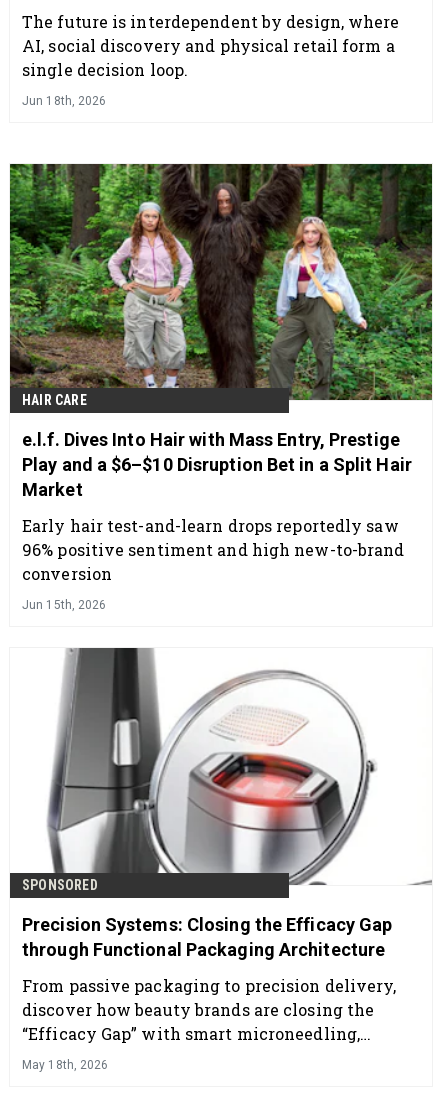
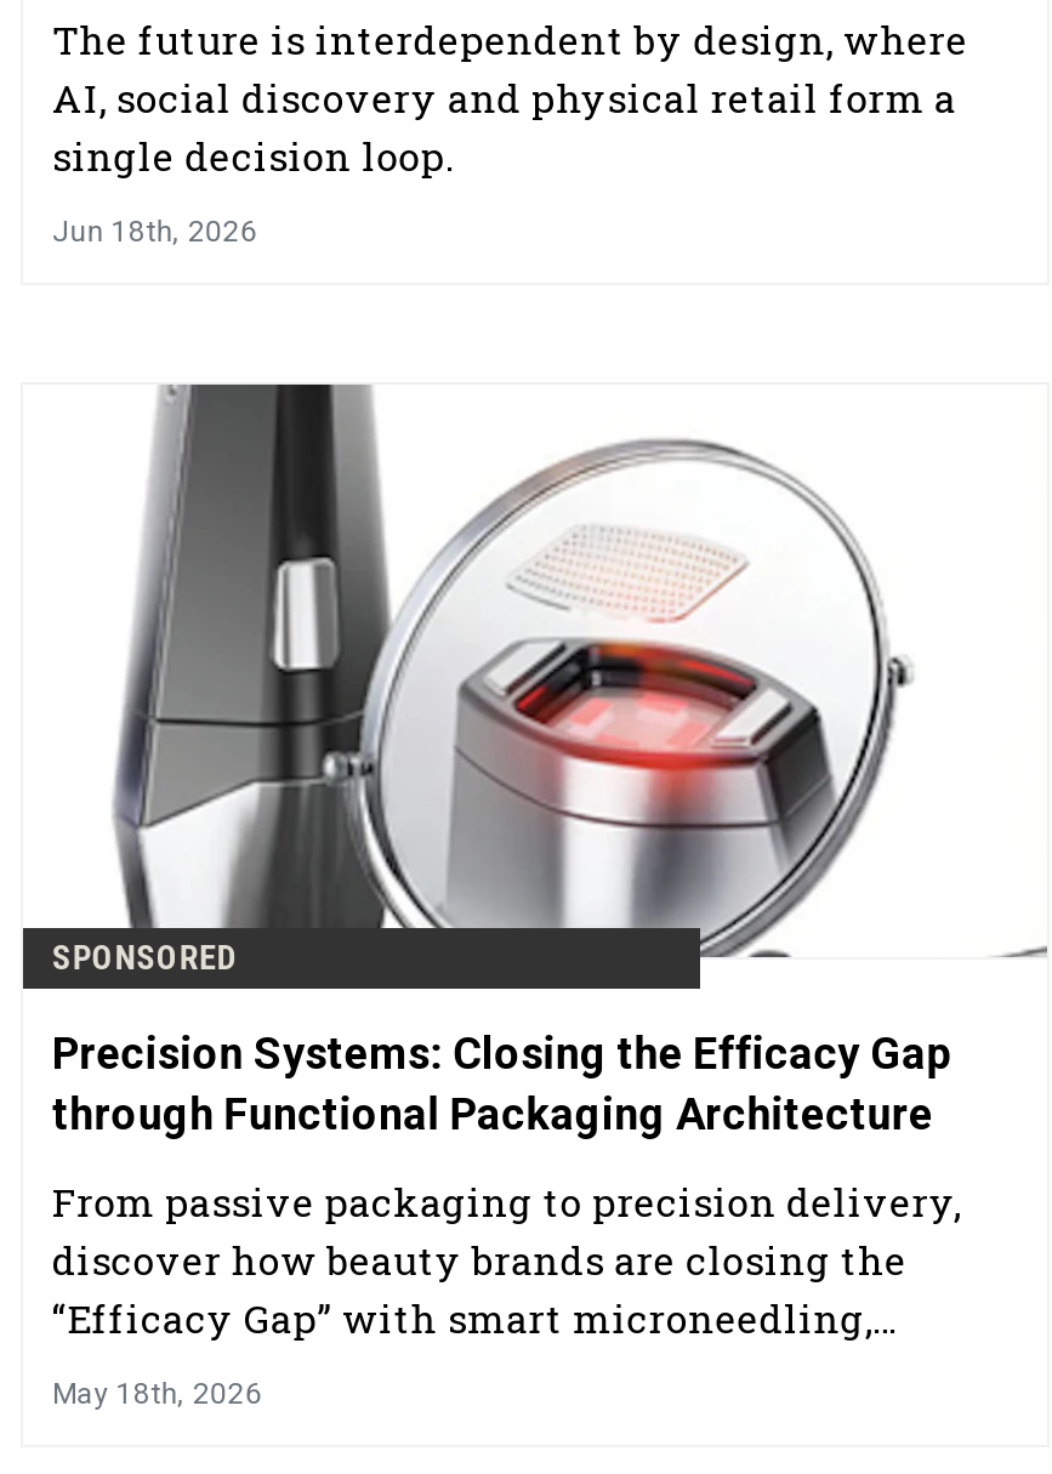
- [image]
- HAIR CARE
- e.l.f. Dives Into Hair with Mass Entry, Prestige
- Play and a $6–$10 Disruption Bet in a Split Hair
- Market
- Early hair test-and-learn drops reportedly saw
- 96% positive sentiment and high new-to-brand
- conversion
- Jun 15th, 2026
